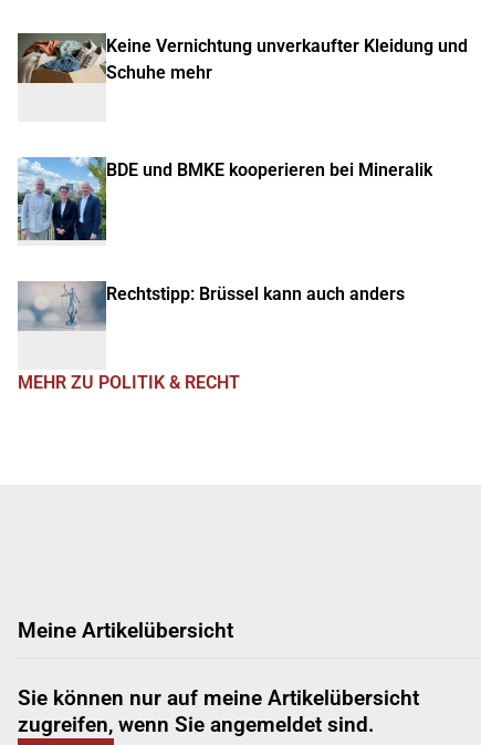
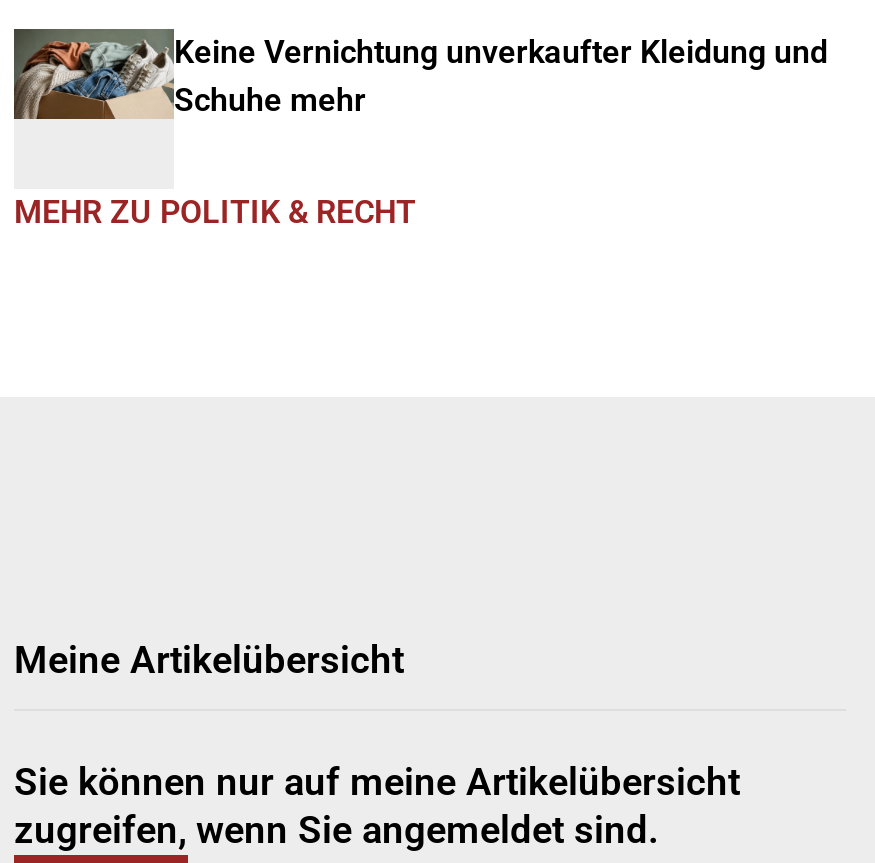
- [image]
- BDE und BMKE kooperieren bei Mineralik

- [image]
- Rechtstipp: Brüssel kann auch anders
